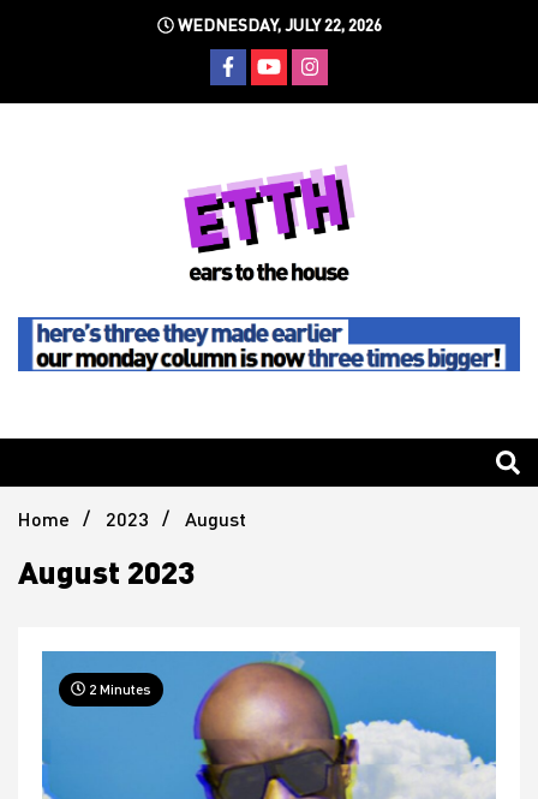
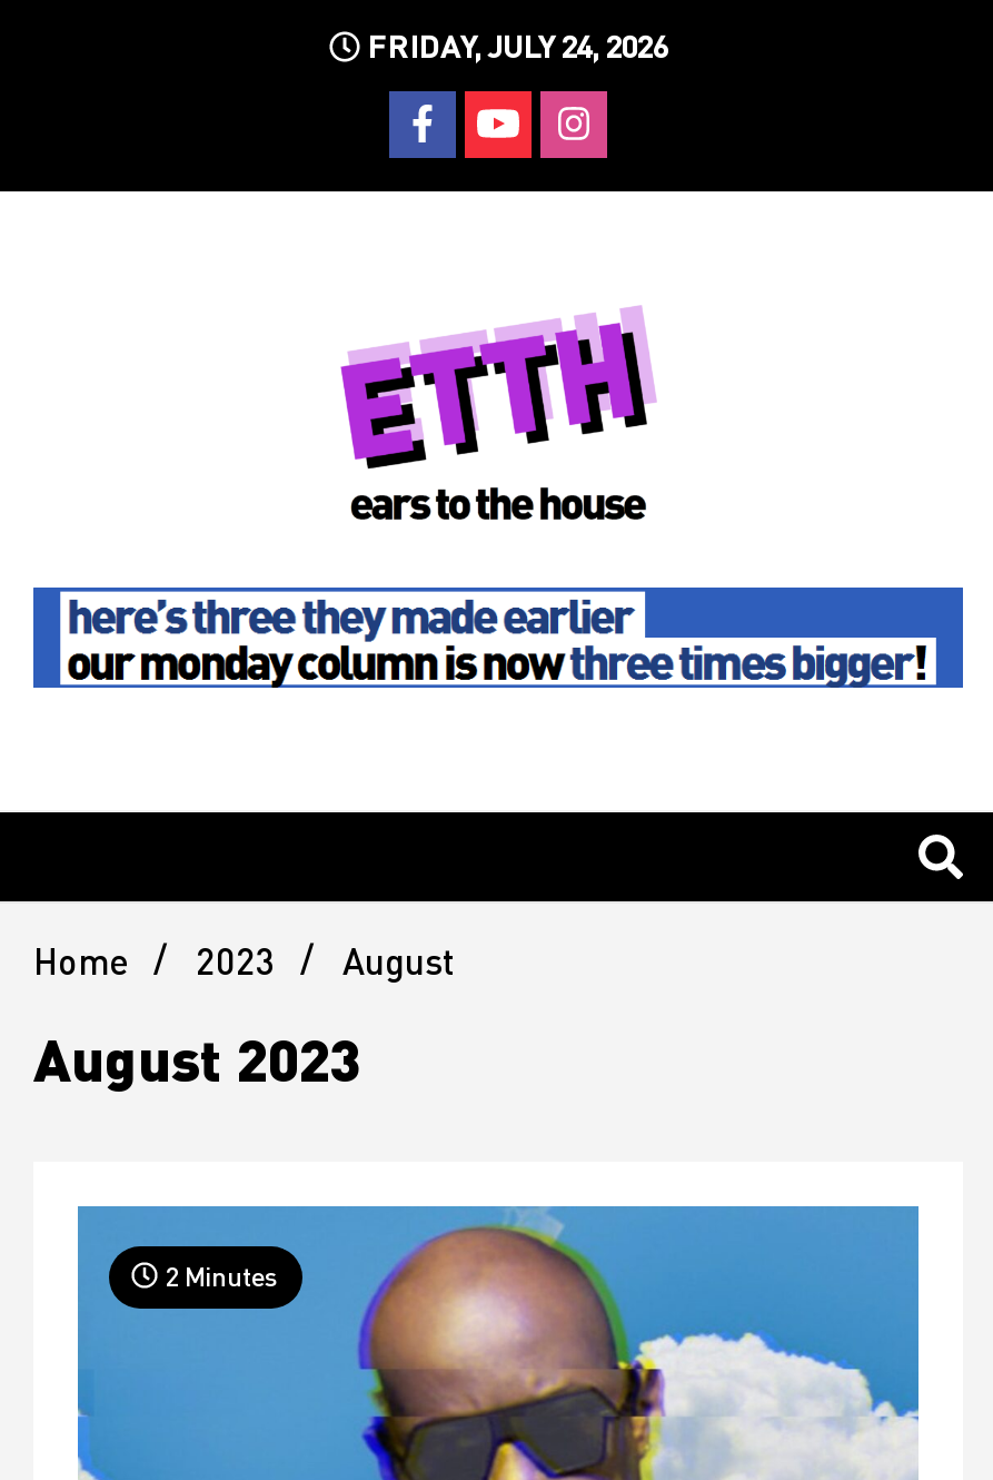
- WEDNESDAY, JULY 22, 2026
+ FRIDAY, JULY 24, 2026
